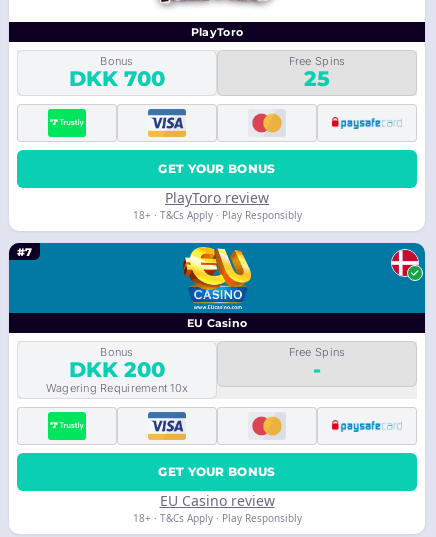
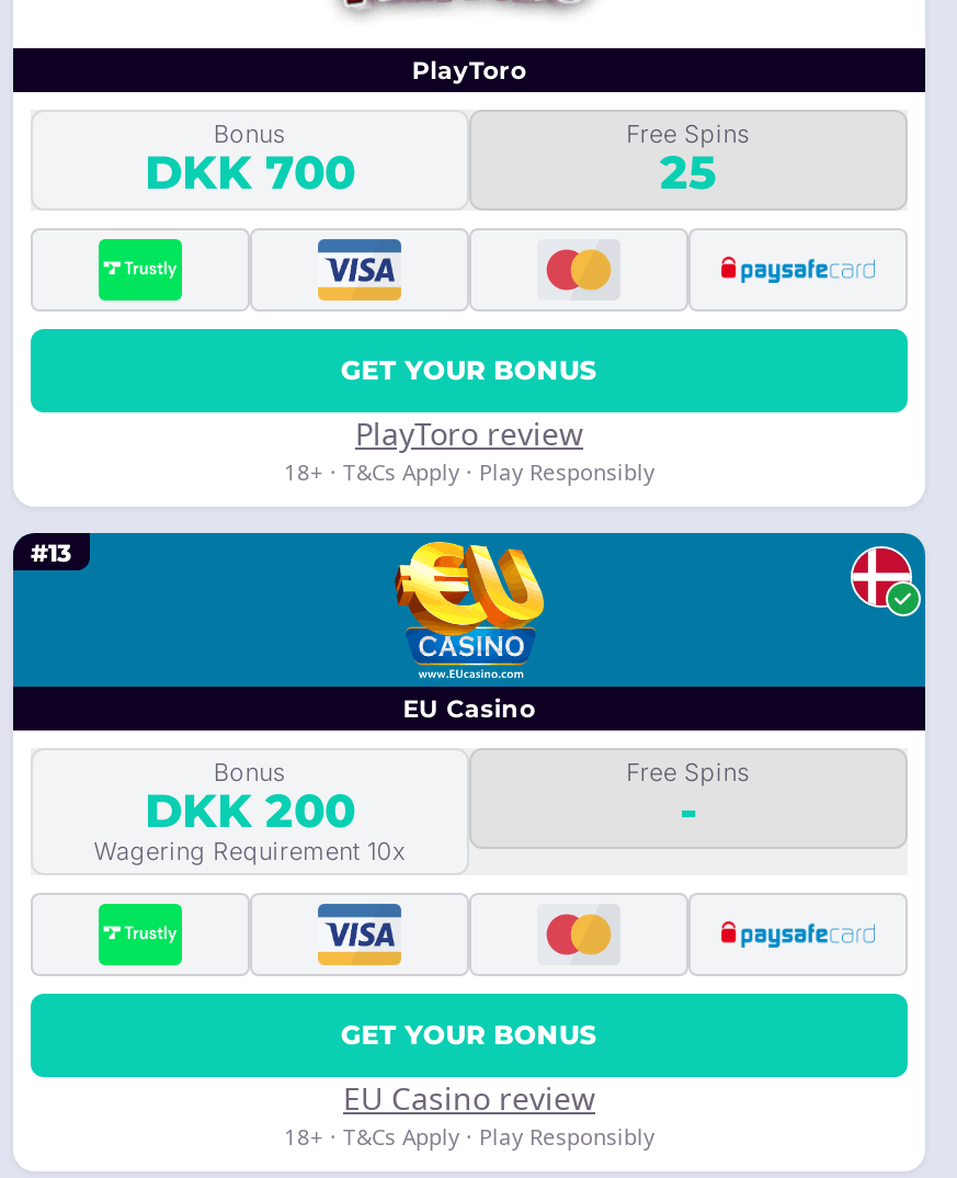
- #7
+ #13
